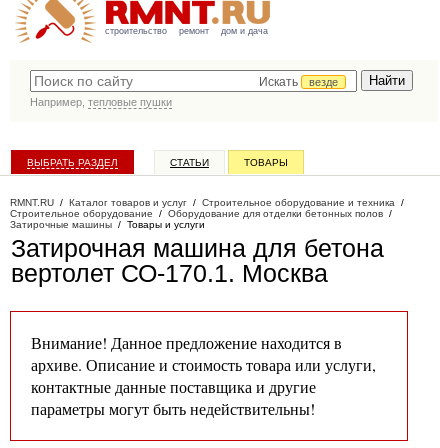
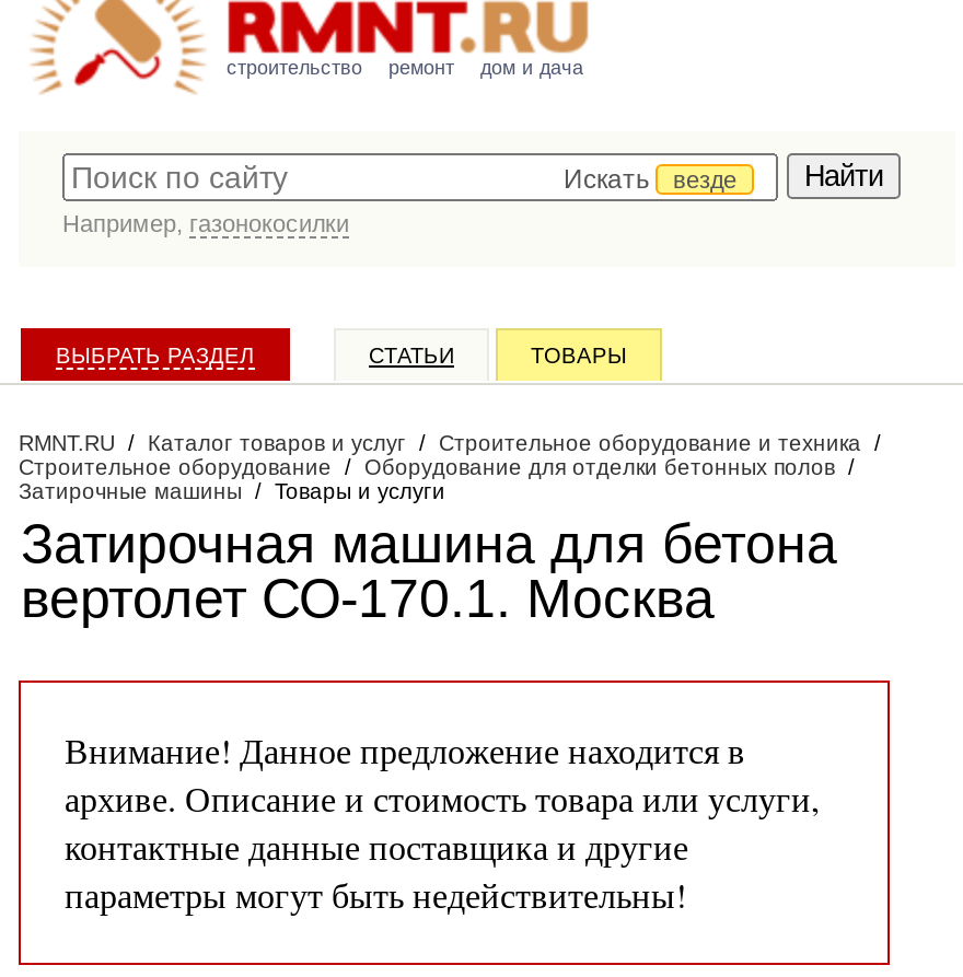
- Например, тепловые пушки
+ Например, газонокосилки
